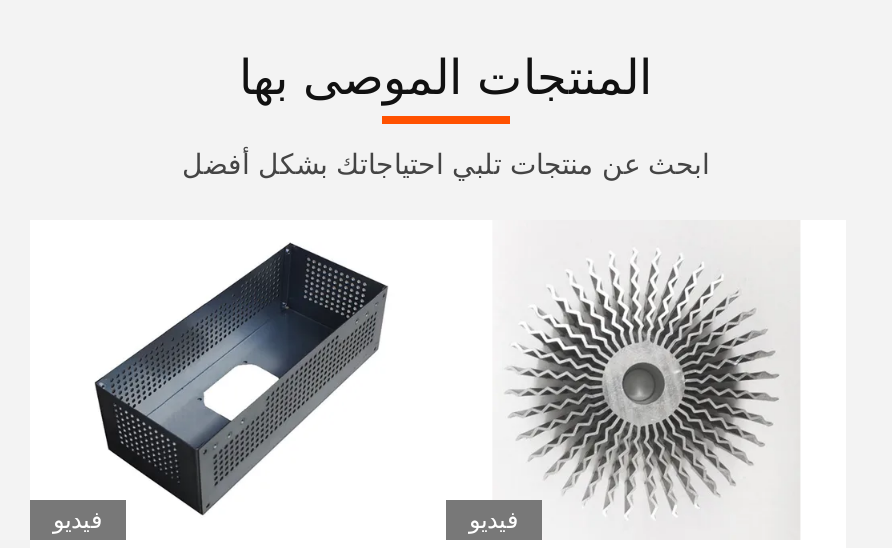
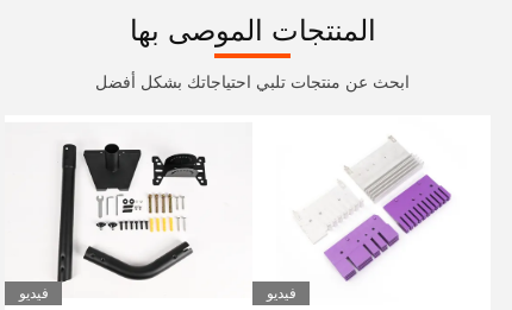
- [image]
+ [image]

- [image]
+ [image]
